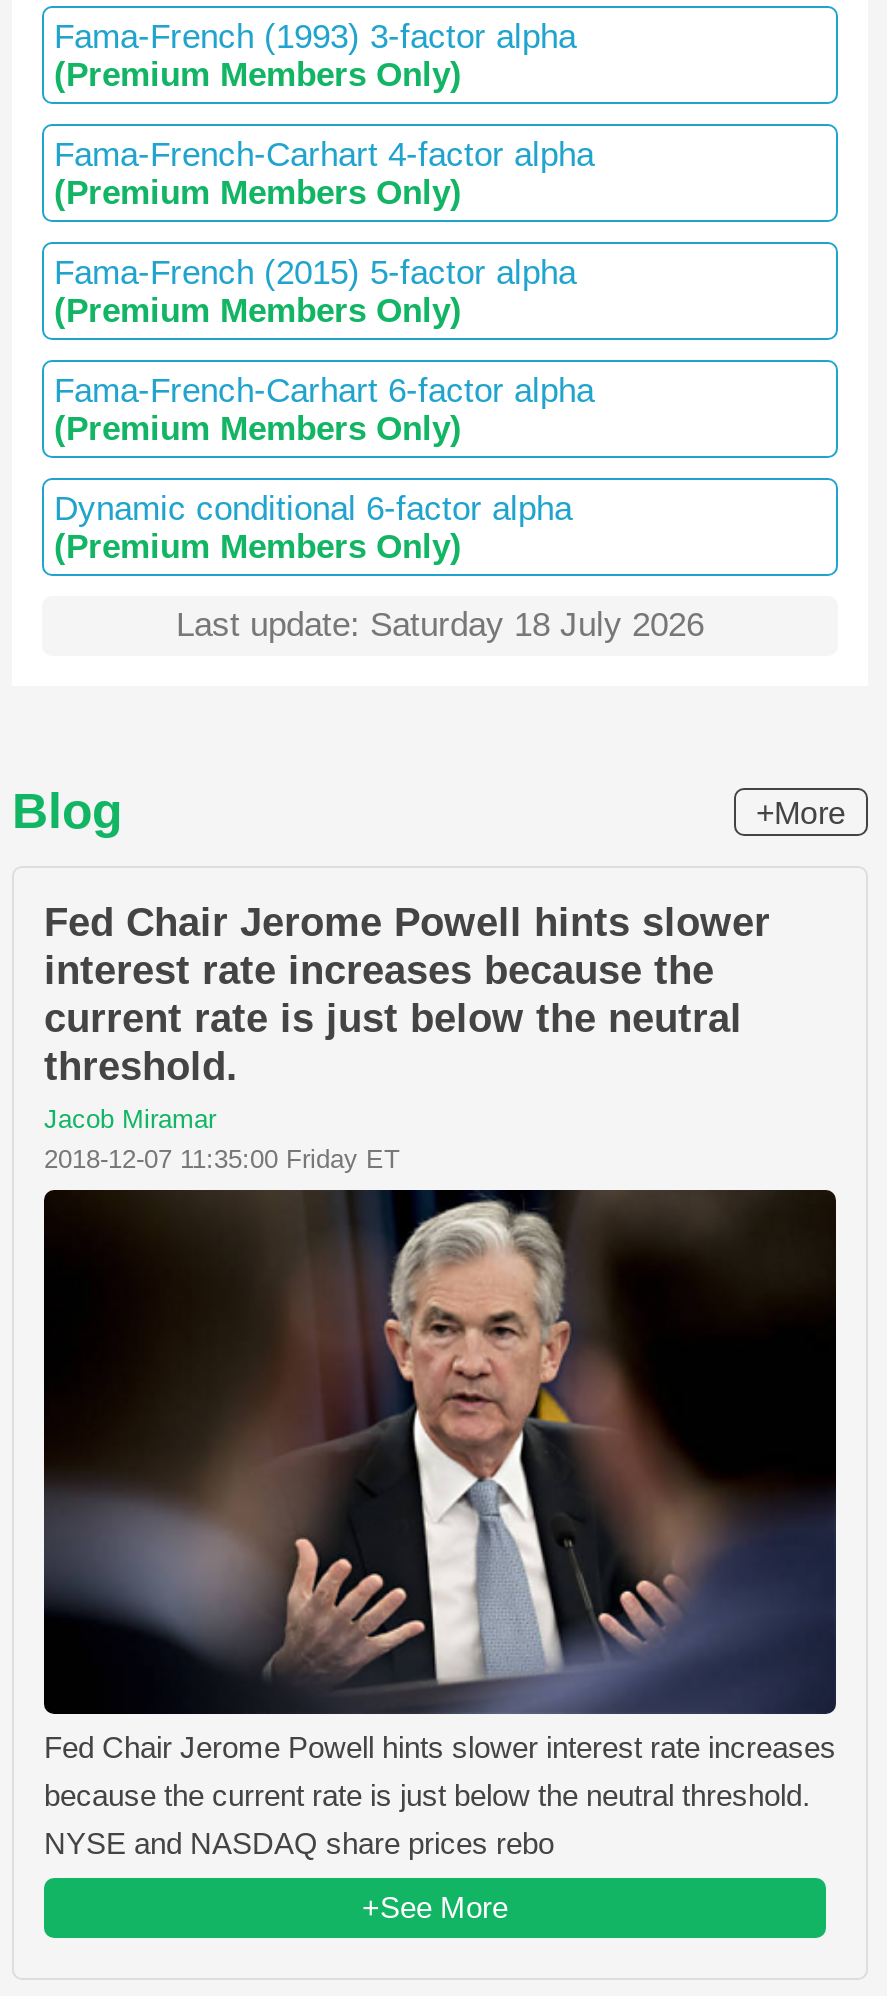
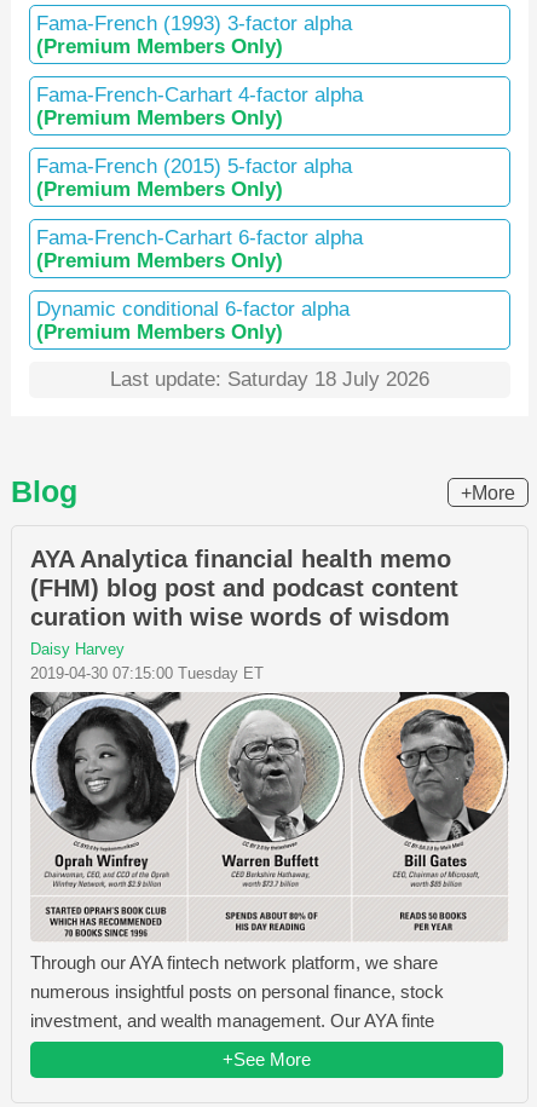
- Fed Chair Jerome Powell hints slower
- interest rate increases because the
- current rate is just below the neutral
- threshold.
- Jacob Miramar
- 2018-12-07 11:35:00 Friday ET
+ AYA Analytica financial health memo
+ (FHM) blog post and podcast content
+ curation with wise words of wisdom
+ Daisy Harvey
+ 2019-04-30 07:15:00 Tuesday ET

- [image]
- Fed Chair Jerome Powell hints slower interest rate increases
- because the current rate is just below the neutral threshold.
- NYSE and NASDAQ share prices rebo
+ [image]
+ Through our AYA fintech network platform, we share
+ numerous insightful posts on personal finance, stock
+ investment, and wealth management. Our AYA finte
